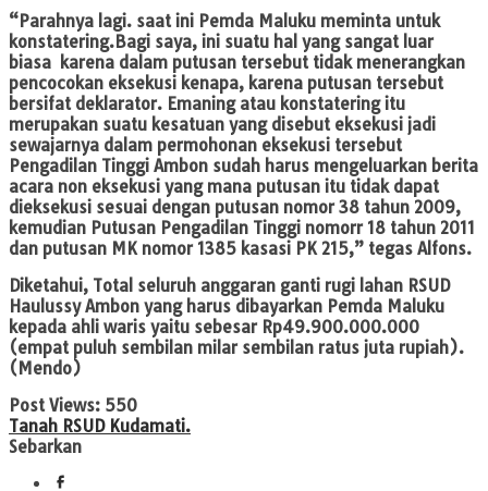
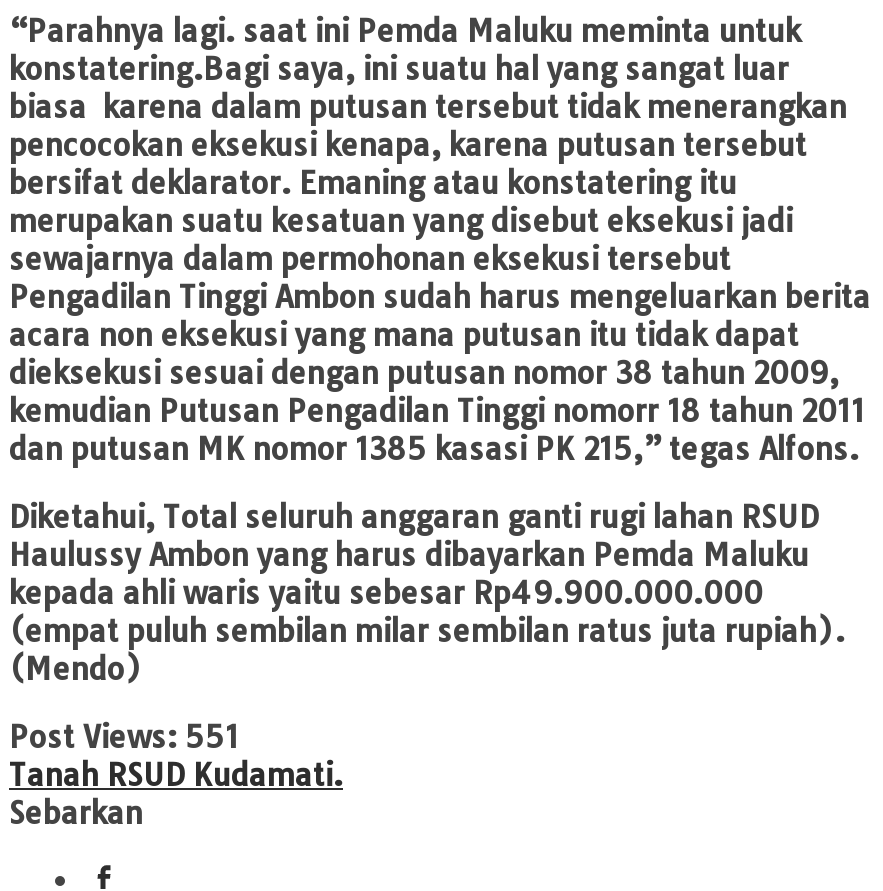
- Post Views: 550
+ Post Views: 551
